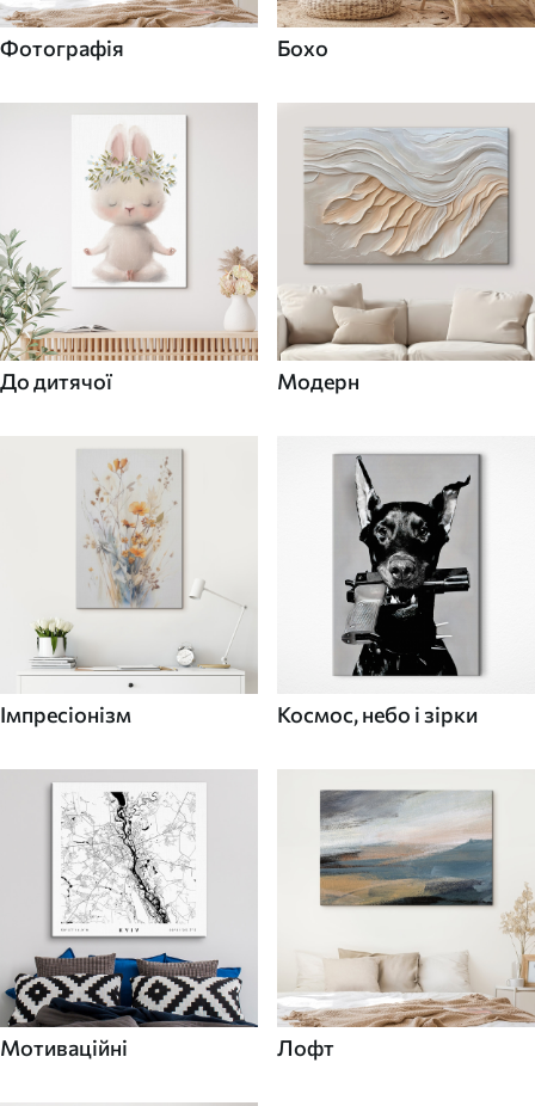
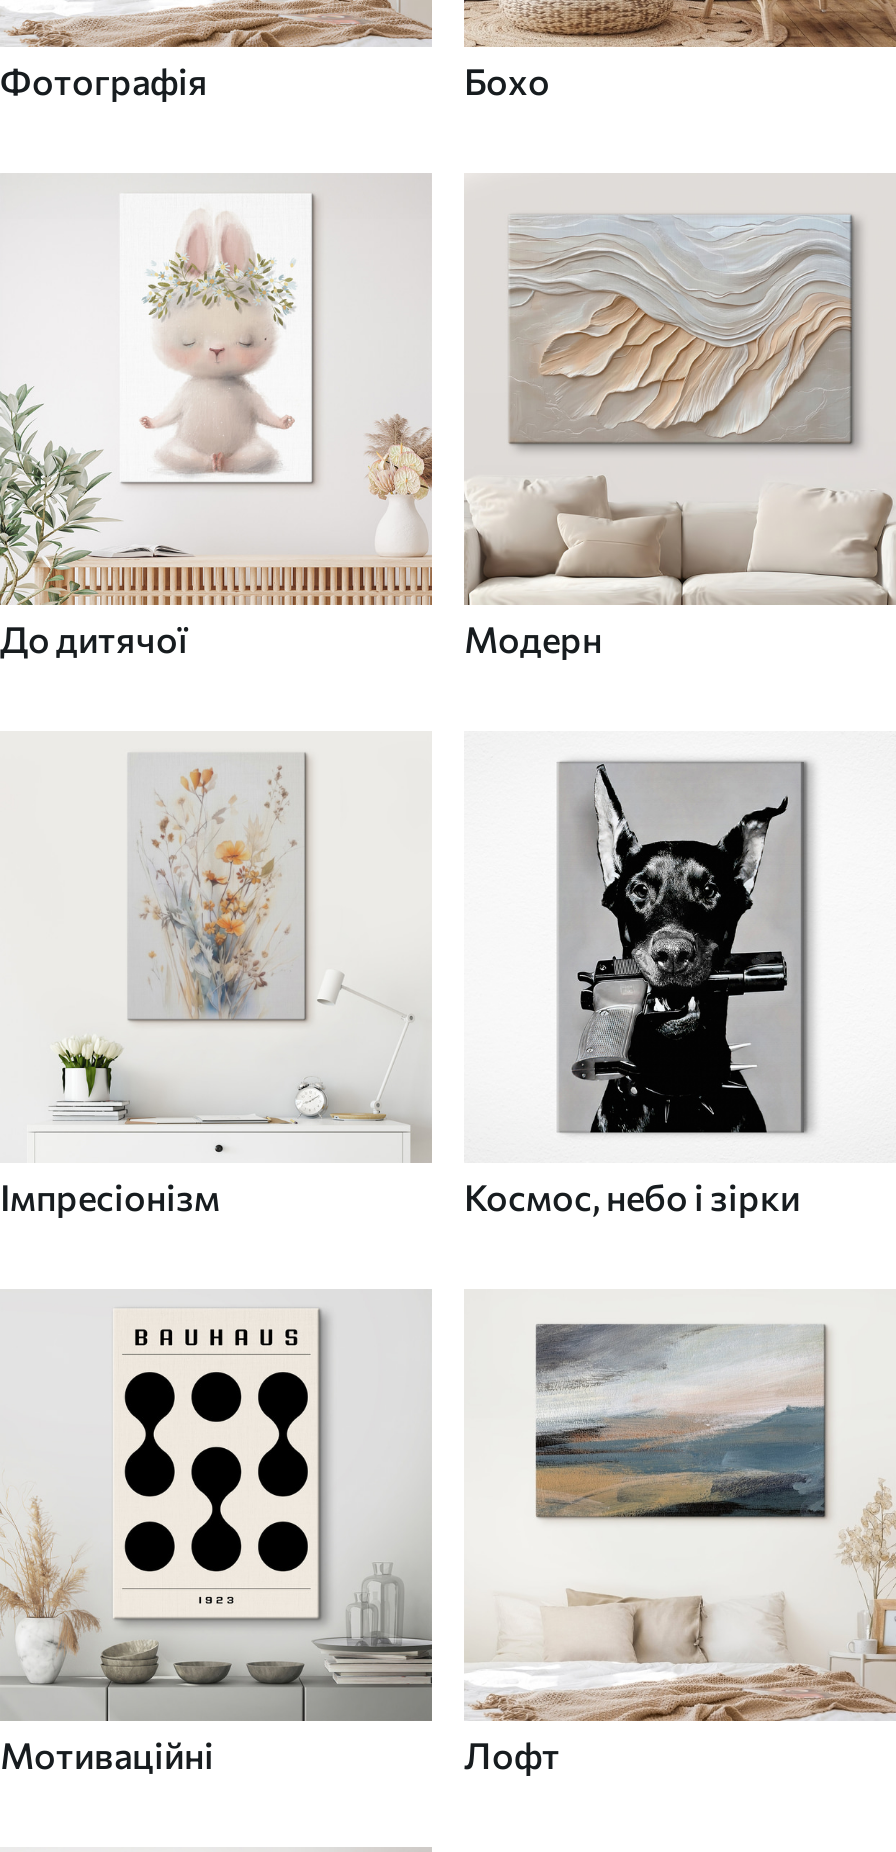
- [image]
+ [image]
